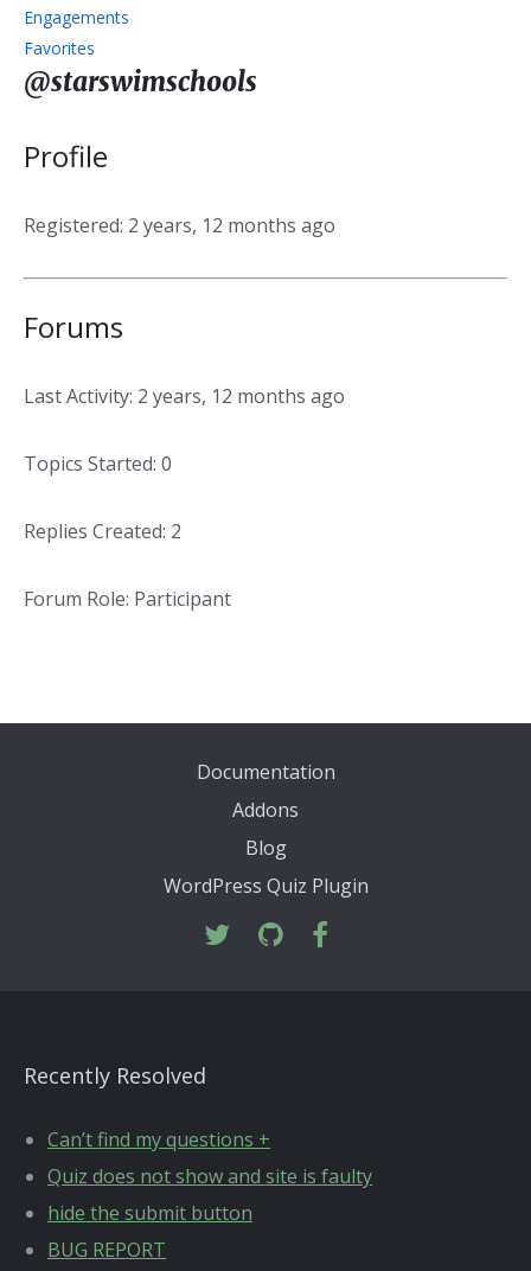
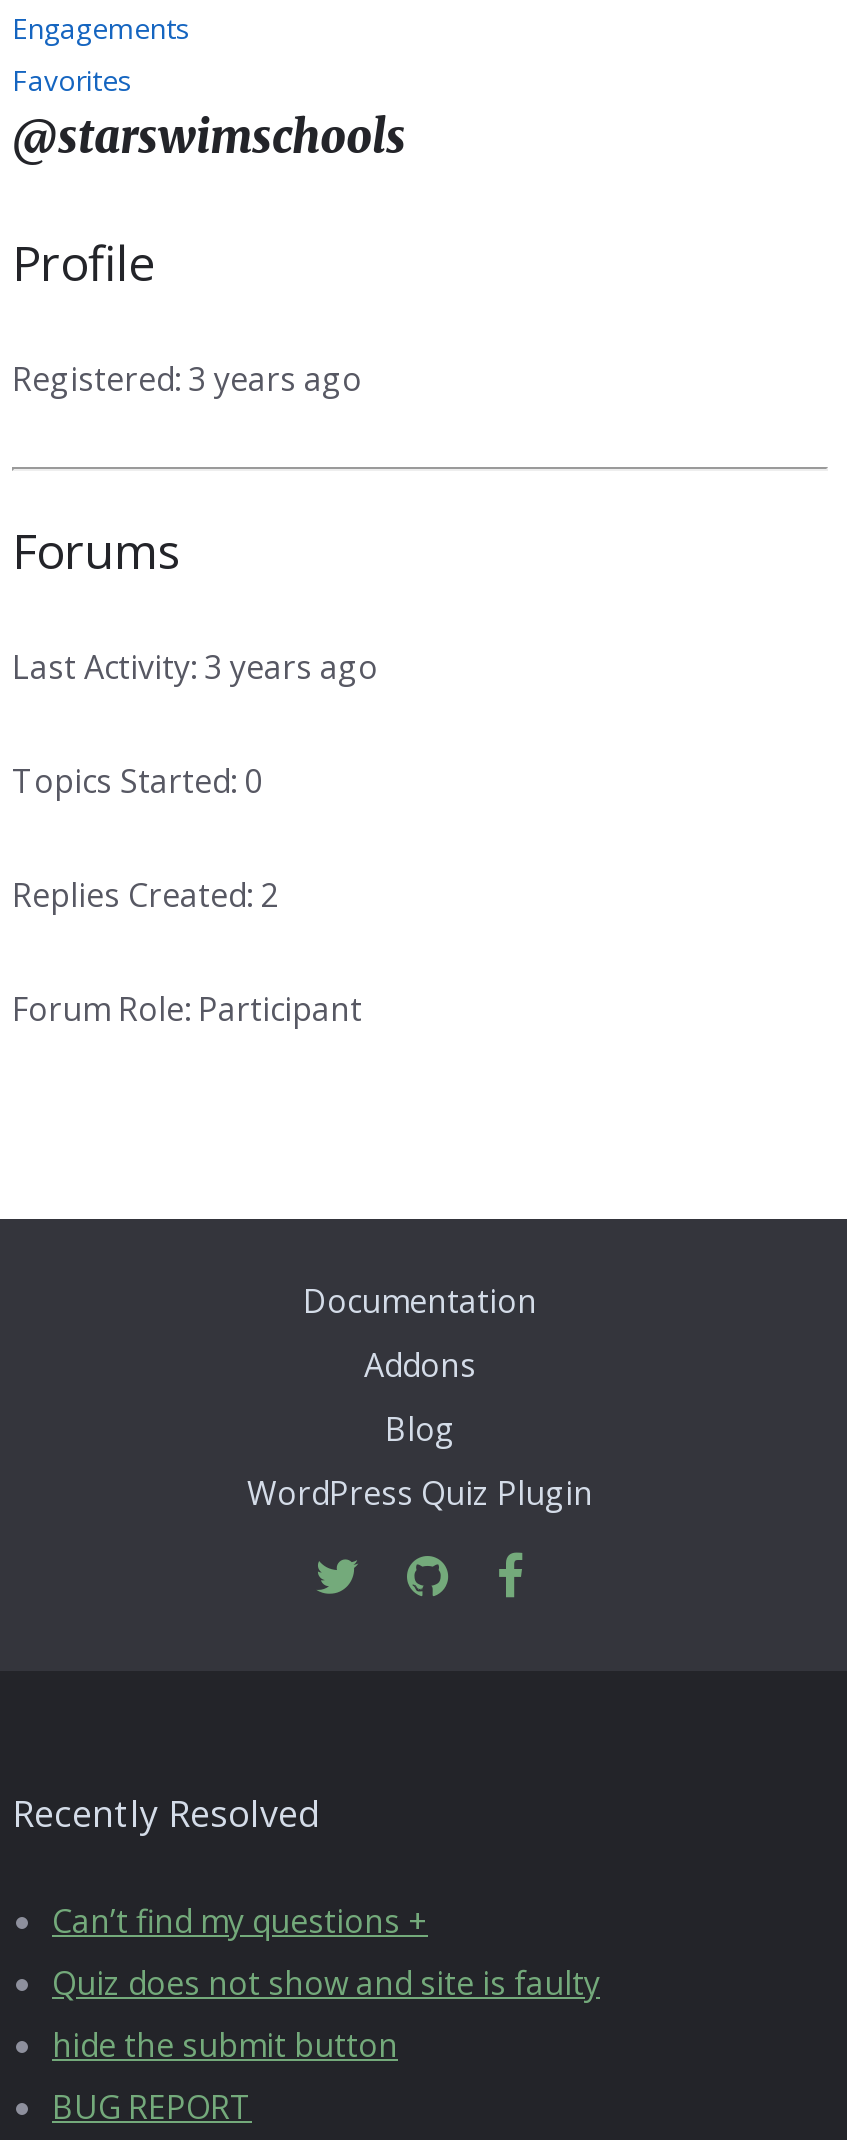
- Registered: 2 years, 12 months ago
+ Registered: 3 years ago

- Last Activity: 2 years, 12 months ago
+ Last Activity: 3 years ago
